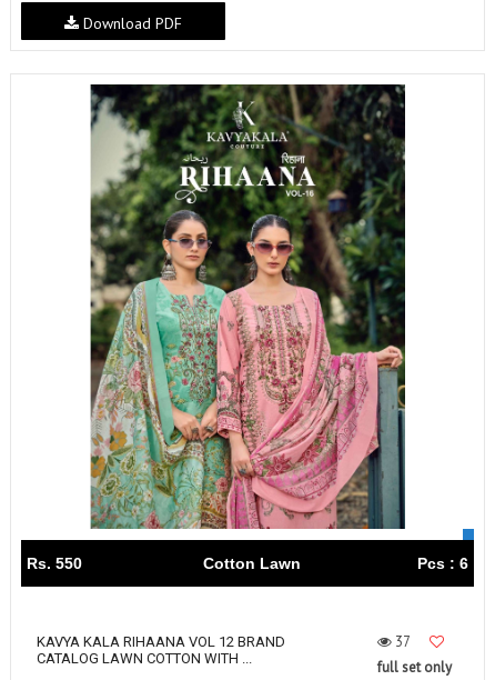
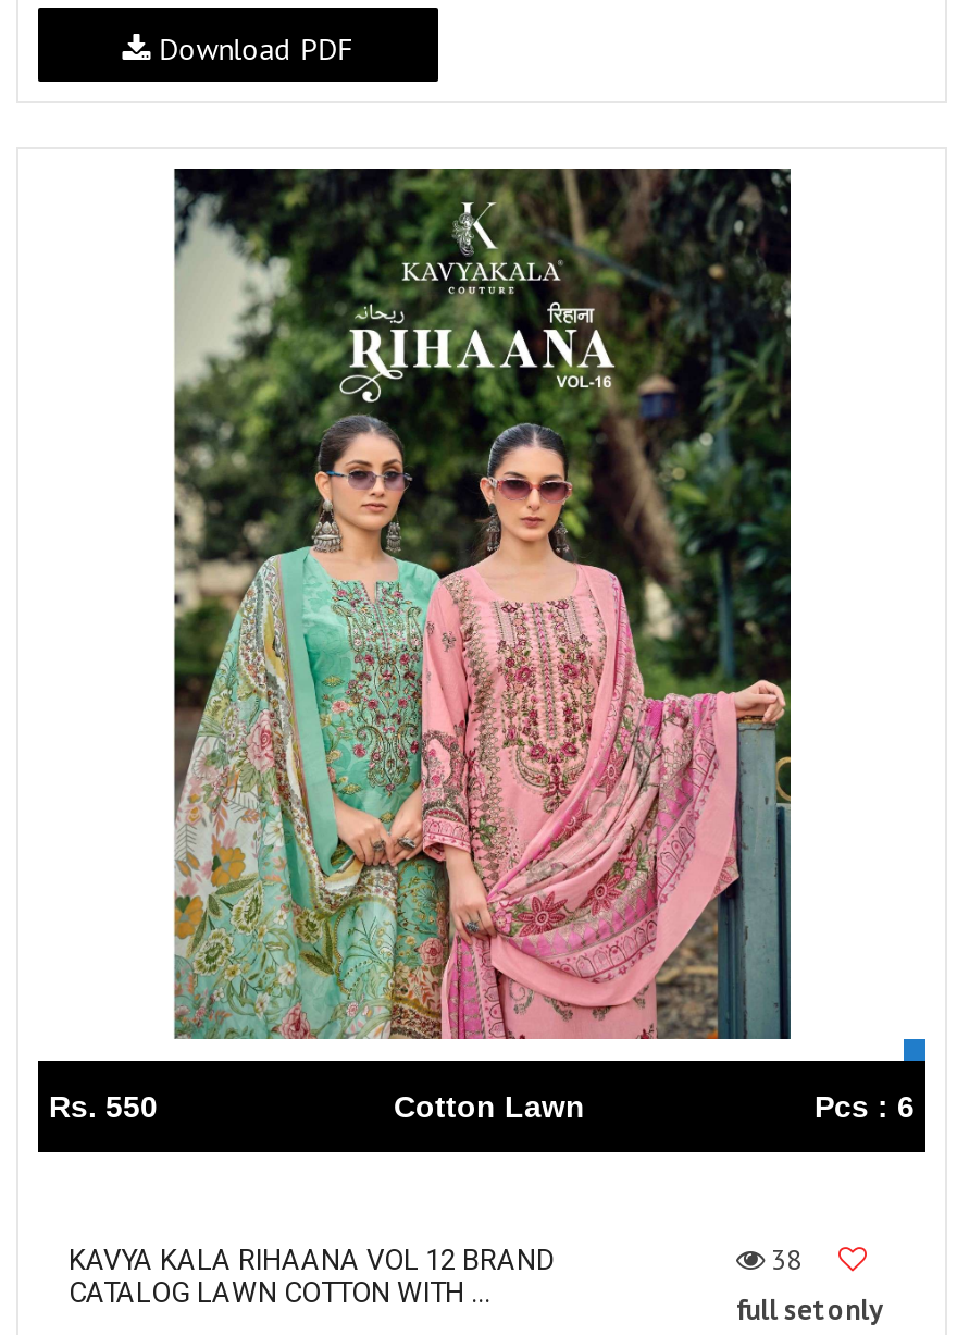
- 37
+ 38
